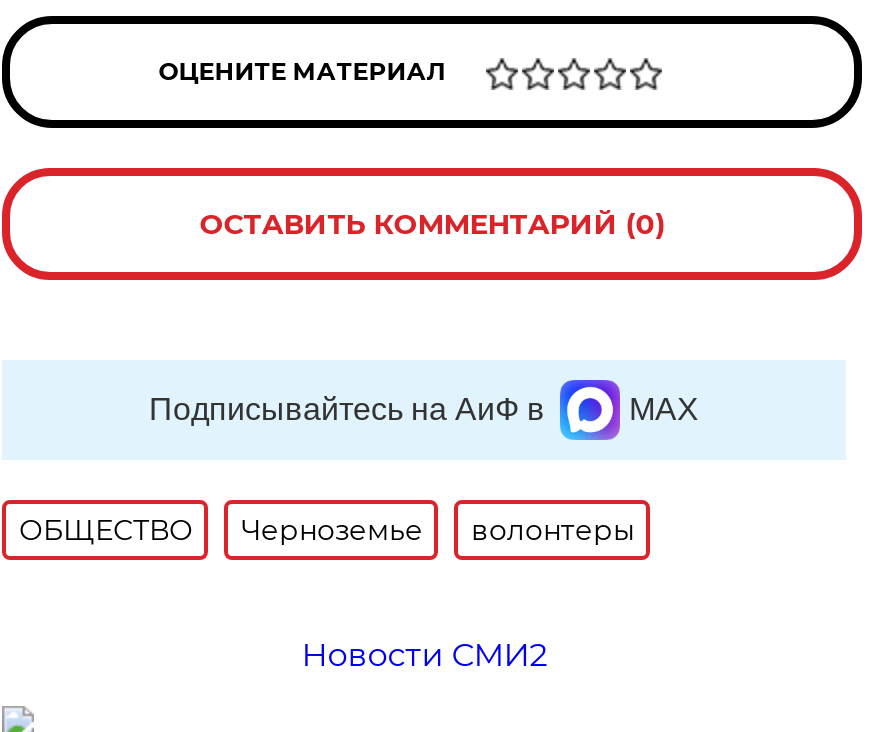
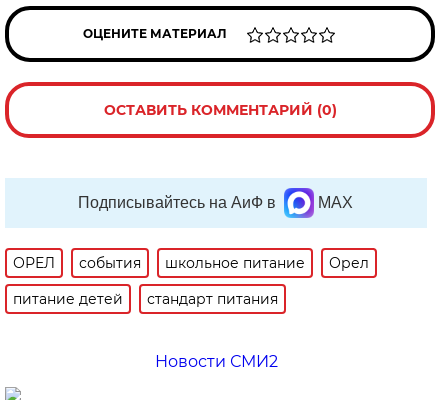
- ОБЩЕСТВО
- Черноземье
- волонтеры
+ ОРЕЛ
+ события
+ школьное питание
+ Орел
+ питание детей
+ стандарт питания
